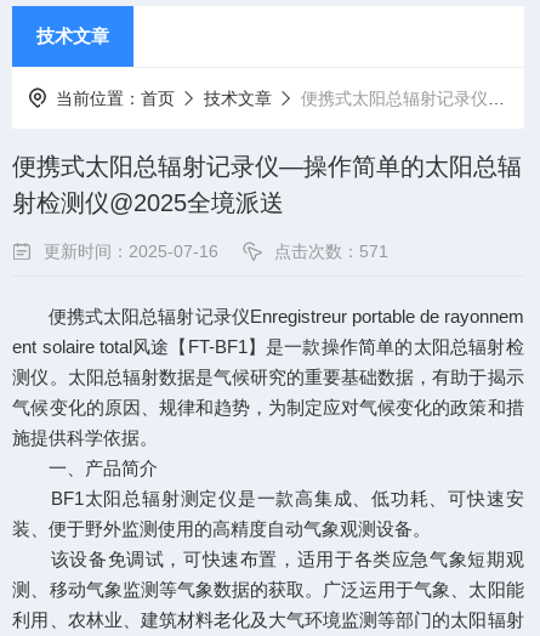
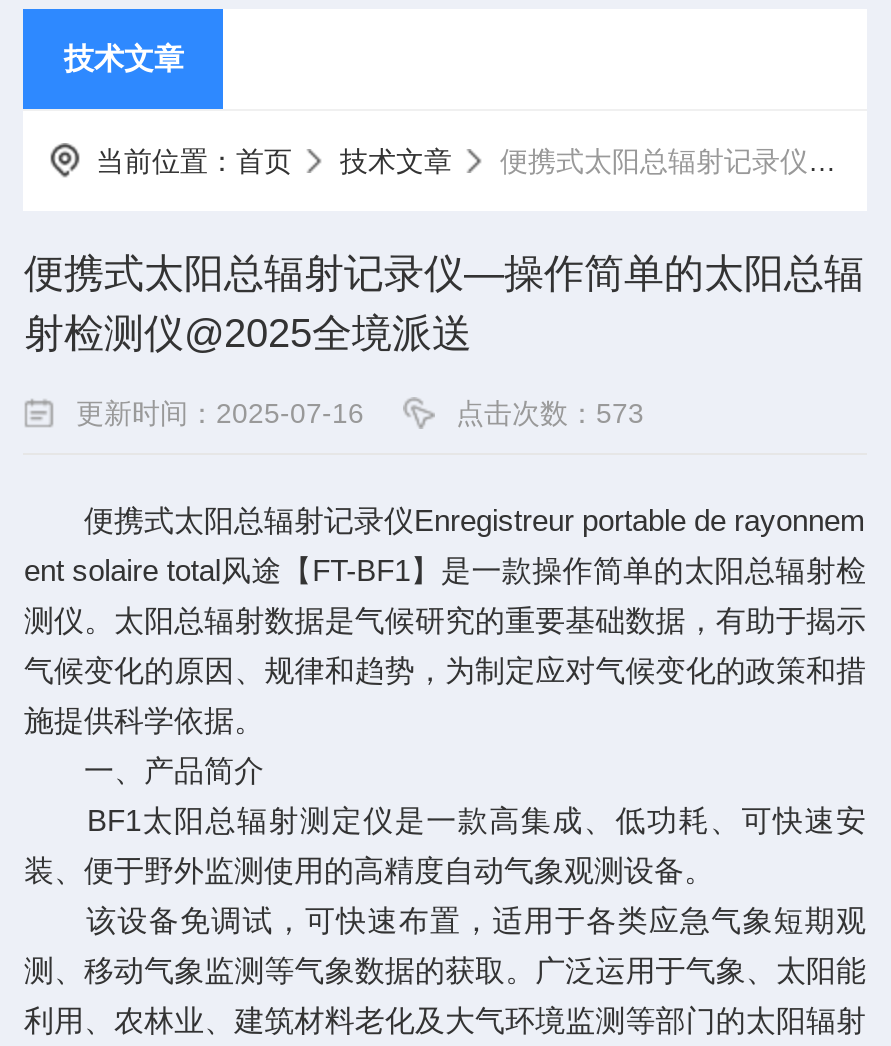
- 点击次数：571
+ 点击次数：573
